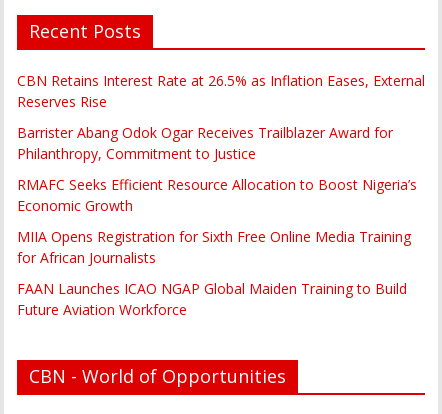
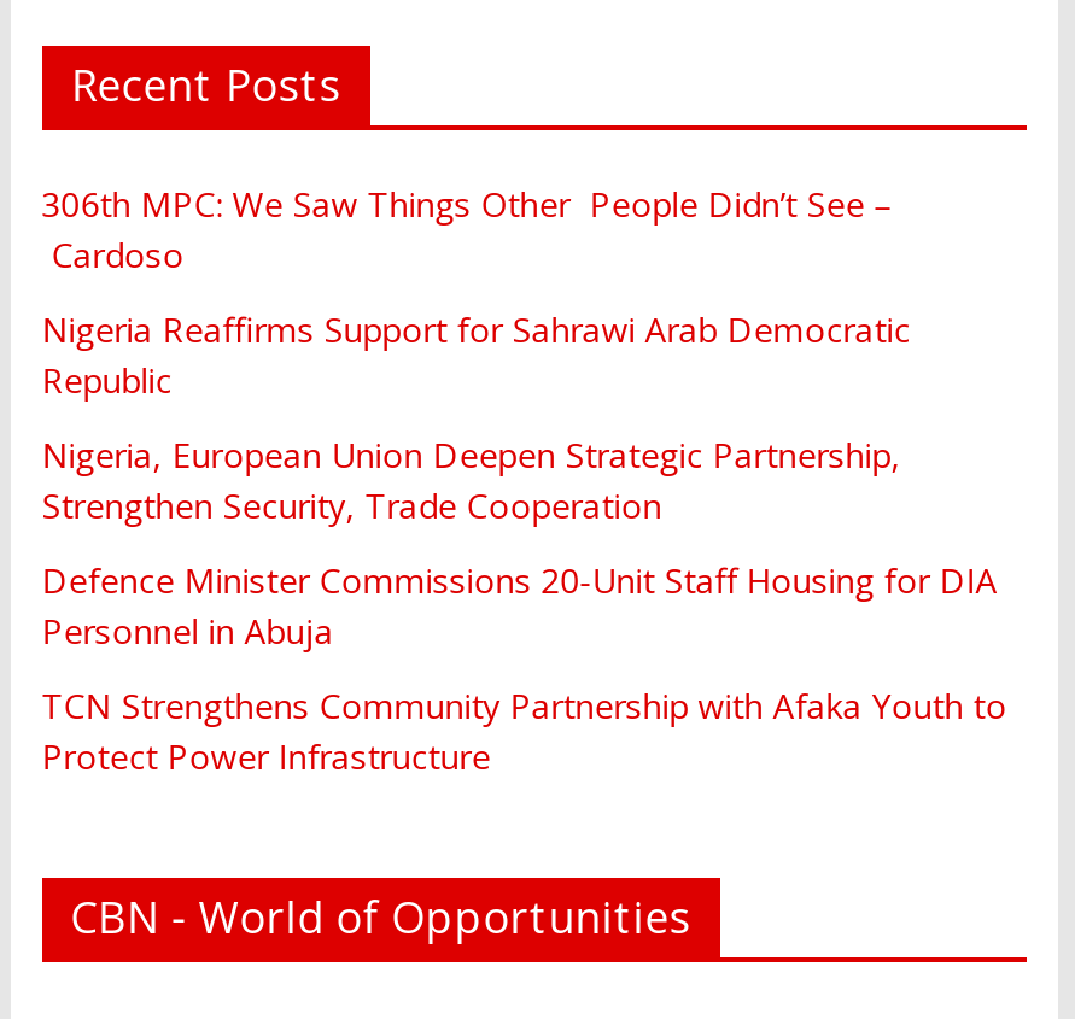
- CBN Retains Interest Rate at 26.5% as Inflation Eases, External
- Reserves Rise
+ 306th MPC: We Saw Things Other People Didn’t See –
+ Cardoso

- Barrister Abang Odok Ogar Receives Trailblazer Award for
- Philanthropy, Commitment to Justice
+ Nigeria Reaffirms Support for Sahrawi Arab Democratic
+ Republic

- RMAFC Seeks Efficient Resource Allocation to Boost Nigeria’s
- Economic Growth
+ Nigeria, European Union Deepen Strategic Partnership,
+ Strengthen Security, Trade Cooperation

- MIIA Opens Registration for Sixth Free Online Media Training
- for African Journalists
+ Defence Minister Commissions 20-Unit Staff Housing for DIA
+ Personnel in Abuja

- FAAN Launches ICAO NGAP Global Maiden Training to Build
- Future Aviation Workforce
+ TCN Strengthens Community Partnership with Afaka Youth to
+ Protect Power Infrastructure
